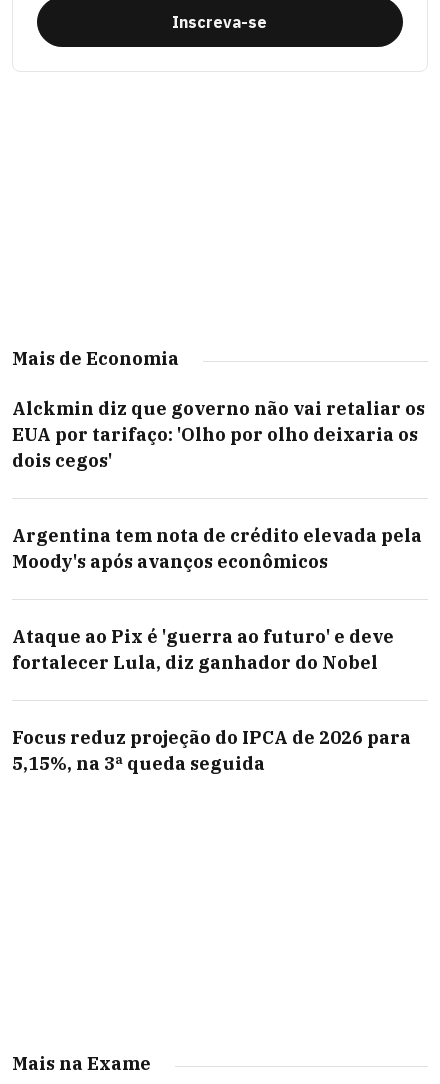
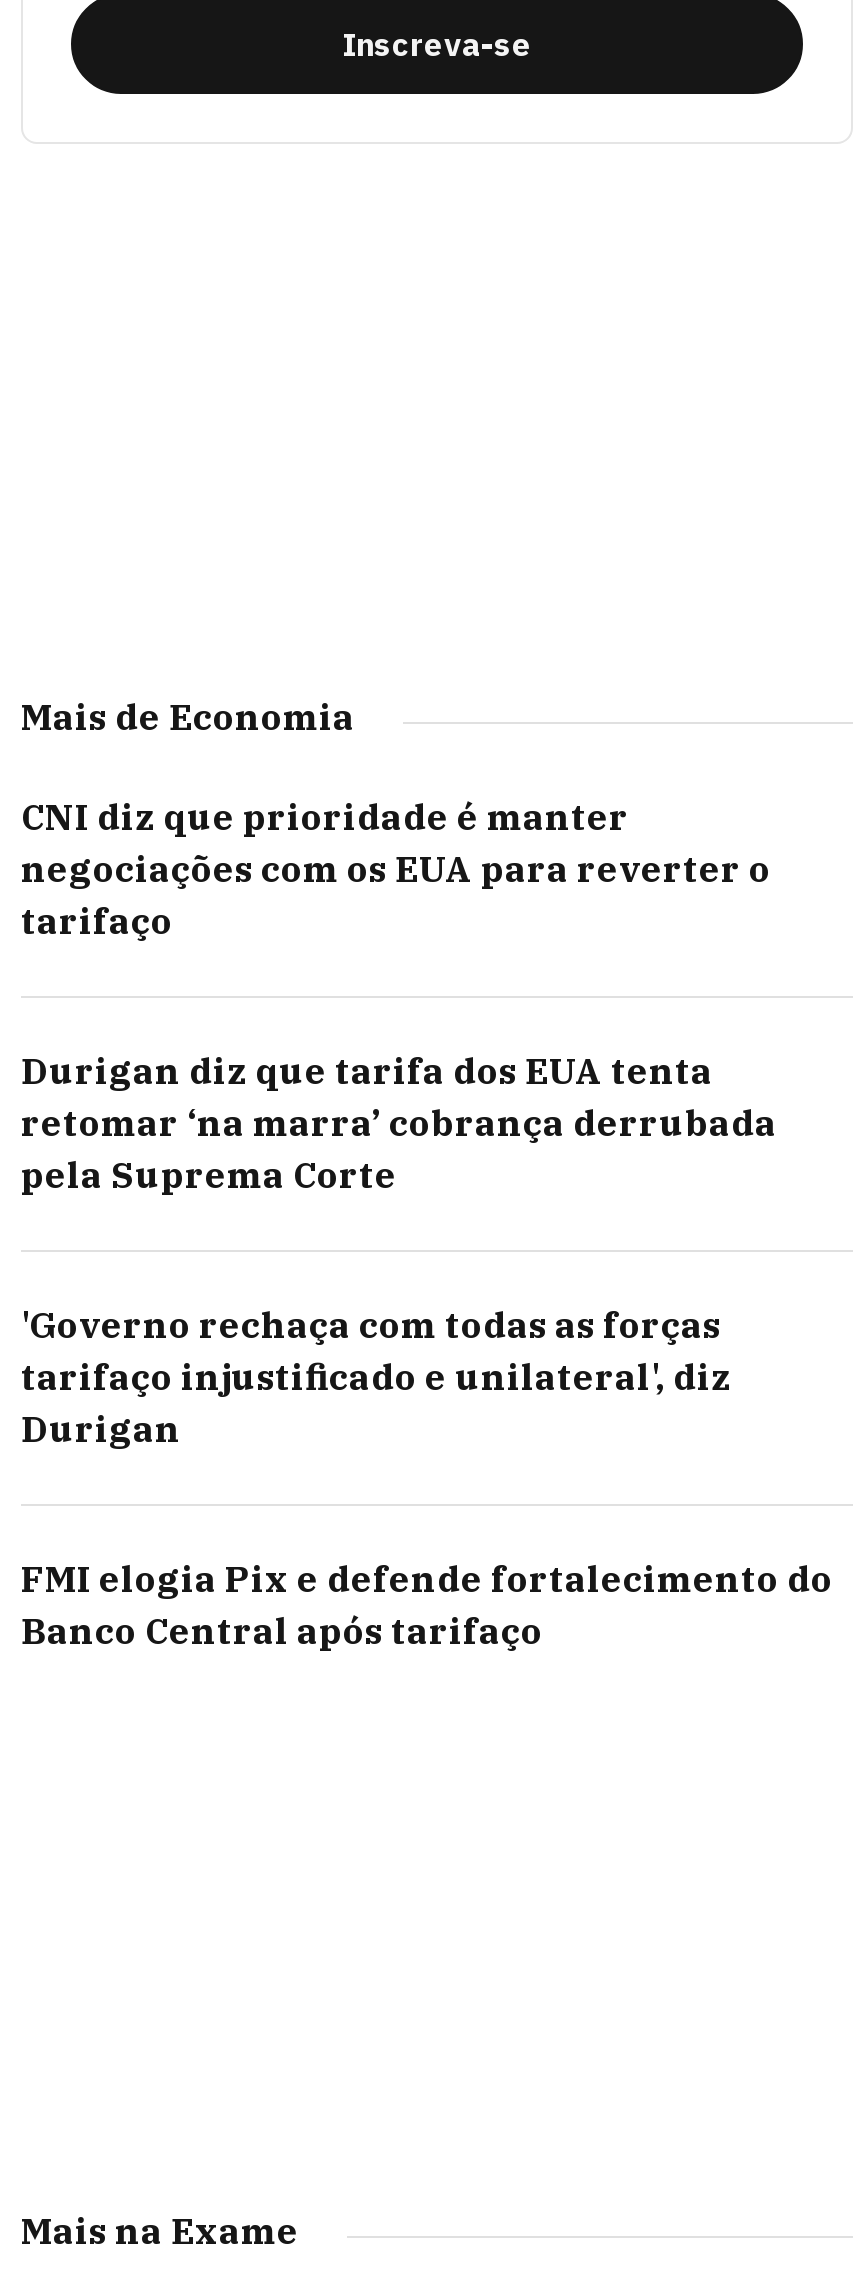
- Alckmin diz que governo não vai retaliar os
- EUA por tarifaço: 'Olho por olho deixaria os
- dois cegos'
+ CNI diz que prioridade é manter
+ negociações com os EUA para reverter o
+ tarifaço

- Argentina tem nota de crédito elevada pela
- Moody's após avanços econômicos
+ Durigan diz que tarifa dos EUA tenta
+ retomar ‘na marra’ cobrança derrubada
+ pela Suprema Corte

- Ataque ao Pix é 'guerra ao futuro' e deve
- fortalecer Lula, diz ganhador do Nobel
+ 'Governo rechaça com todas as forças
+ tarifaço injustificado e unilateral', diz
+ Durigan

- Focus reduz projeção do IPCA de 2026 para
- 5,15%, na 3ª queda seguida
+ FMI elogia Pix e defende fortalecimento do
+ Banco Central após tarifaço
